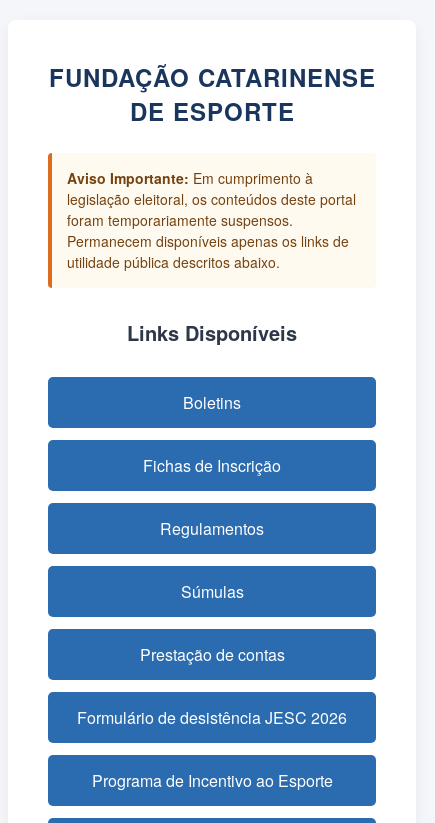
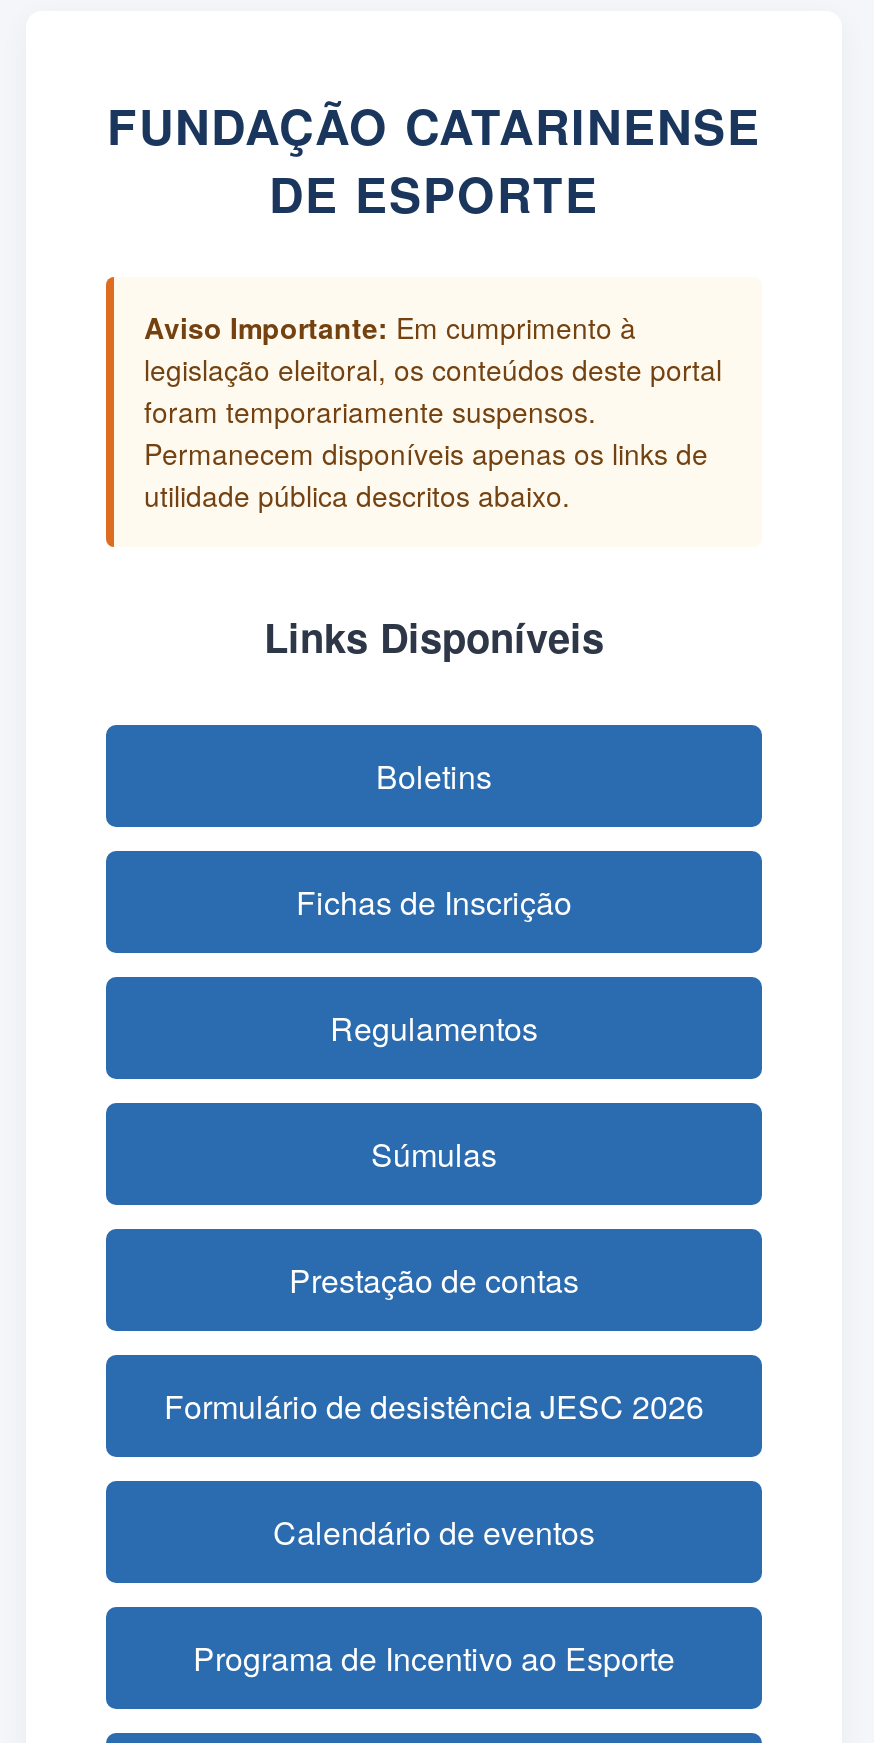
+ Calendário de eventos
